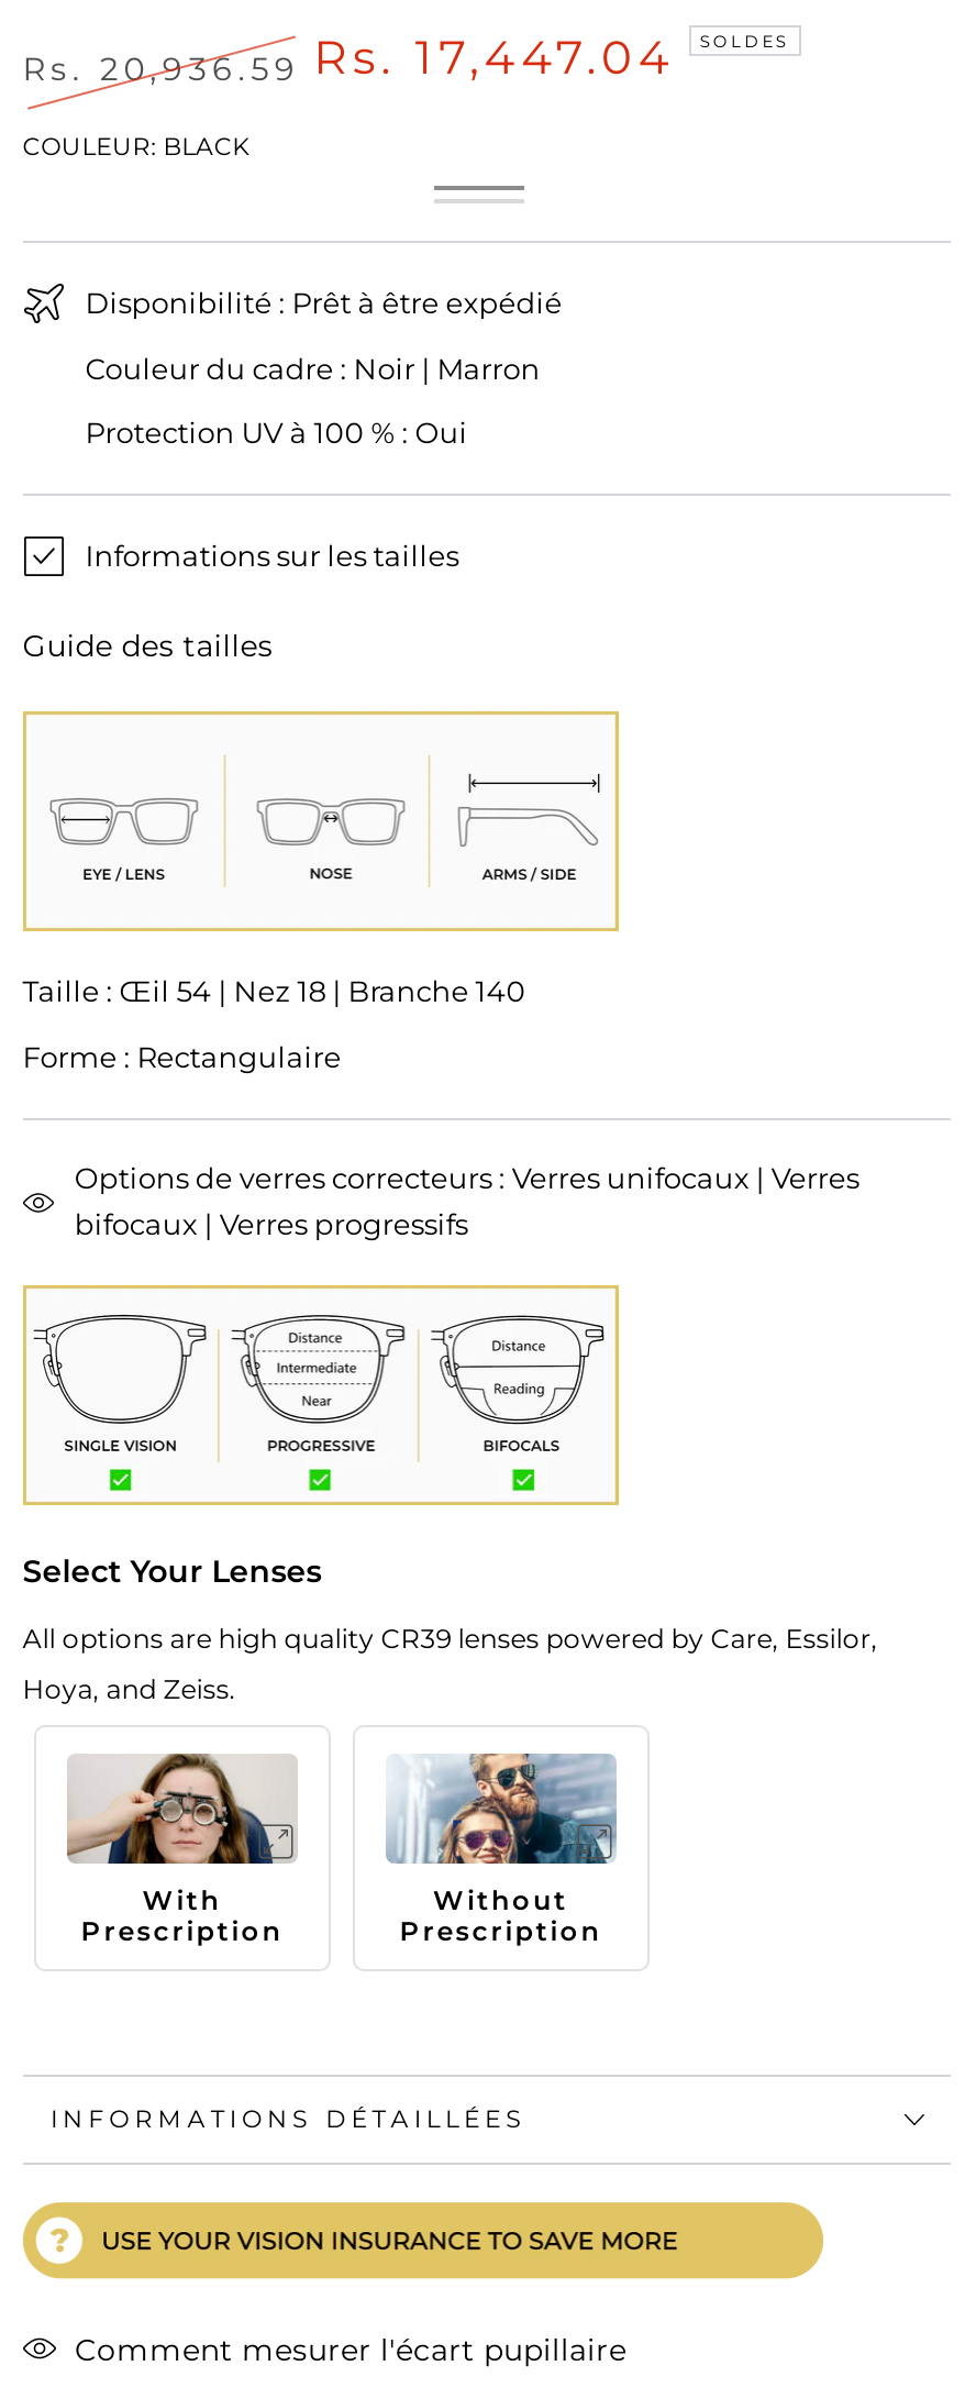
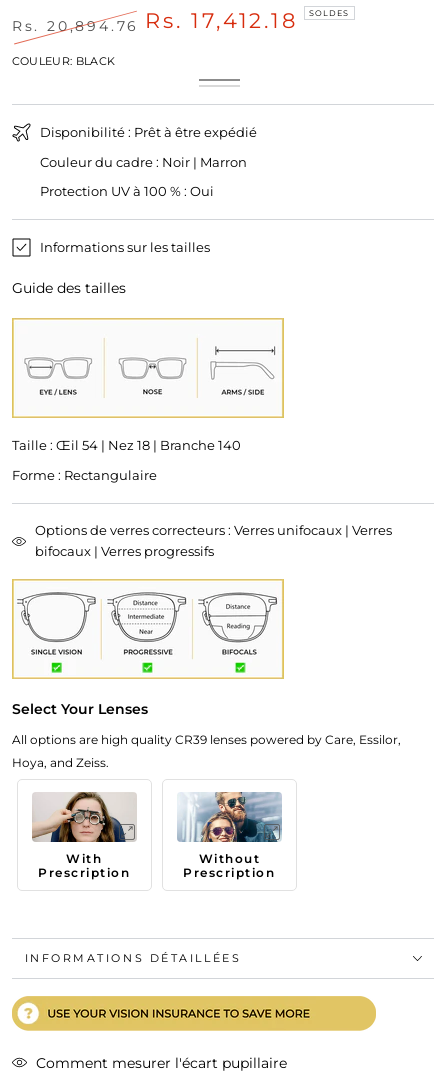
- Rs. 17,447.04
+ Rs. 17,412.18

- Rs. 20,936.59
+ Rs. 20,894.76
